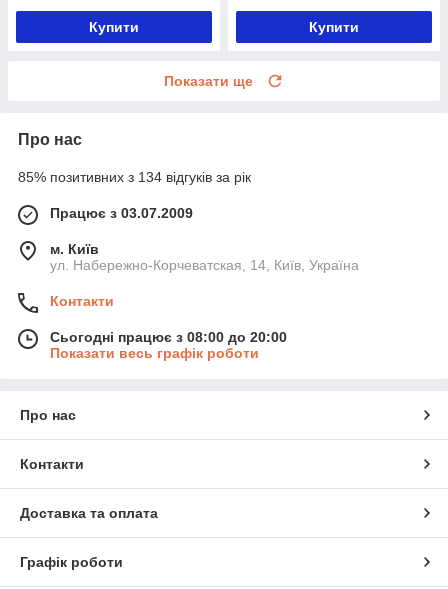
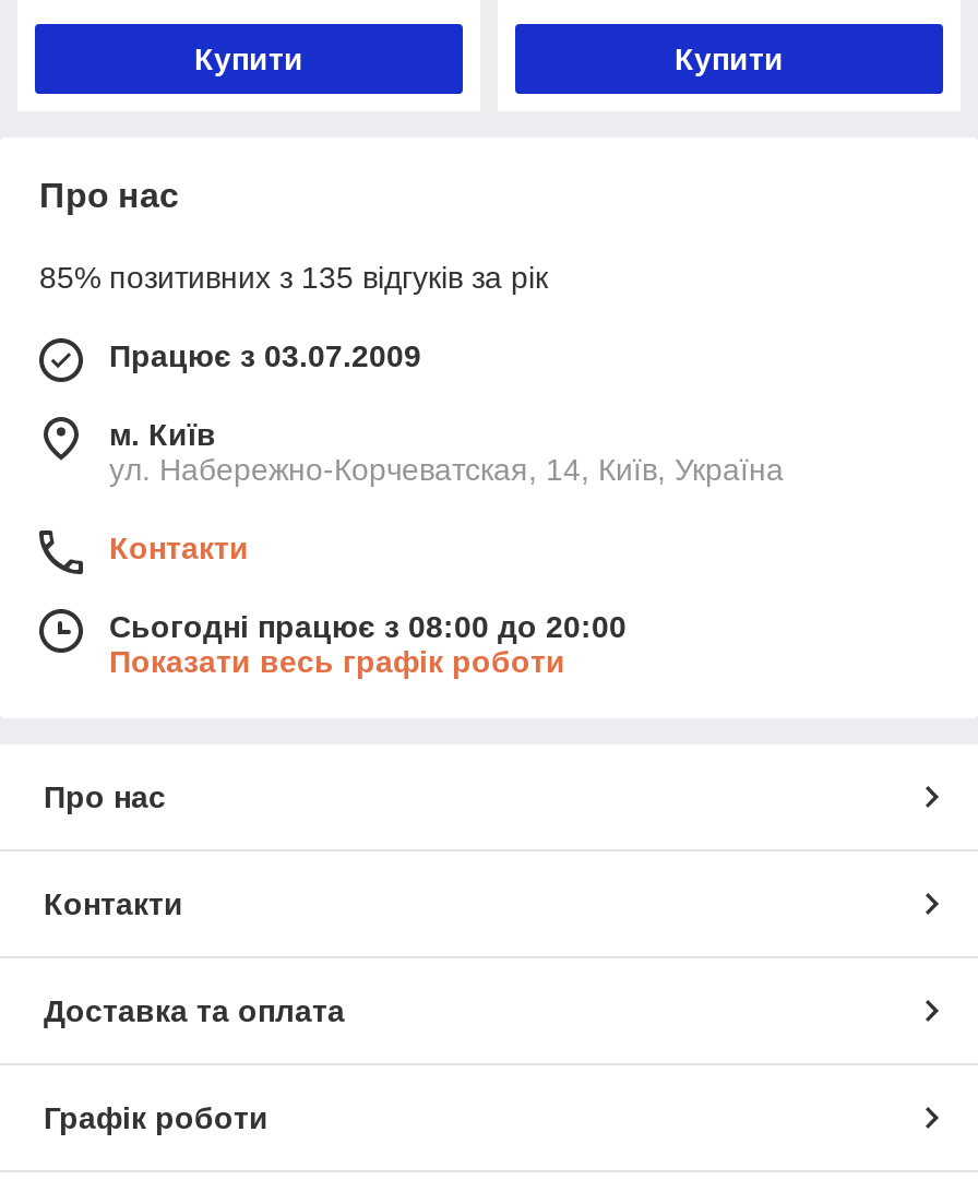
- Показати ще

- 85% позитивних з 134 відгуків за рік
+ 85% позитивних з 135 відгуків за рік
